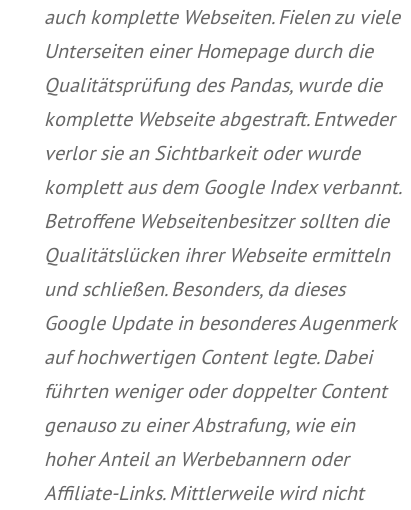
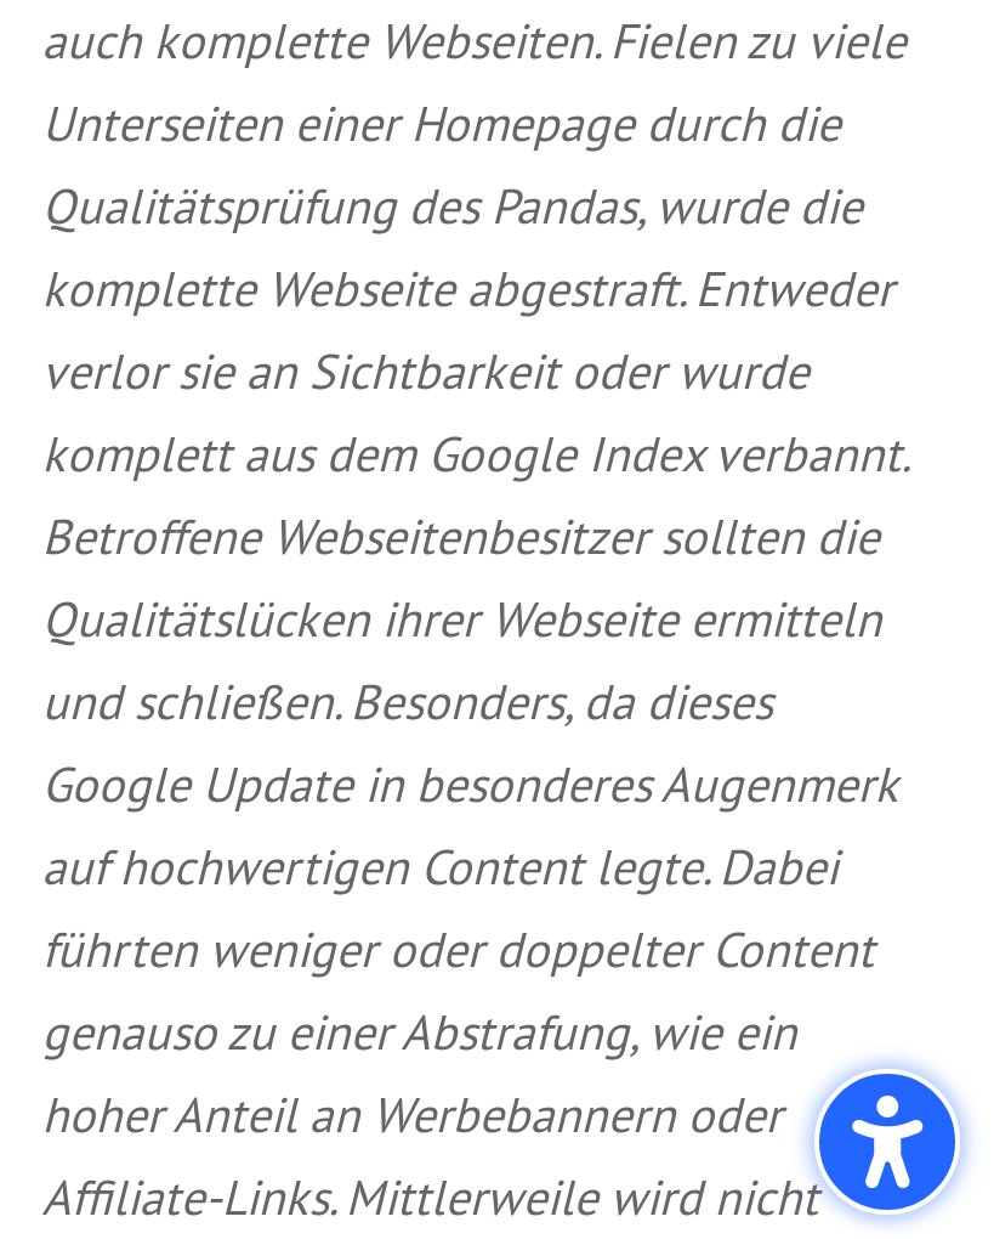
+ [image]
